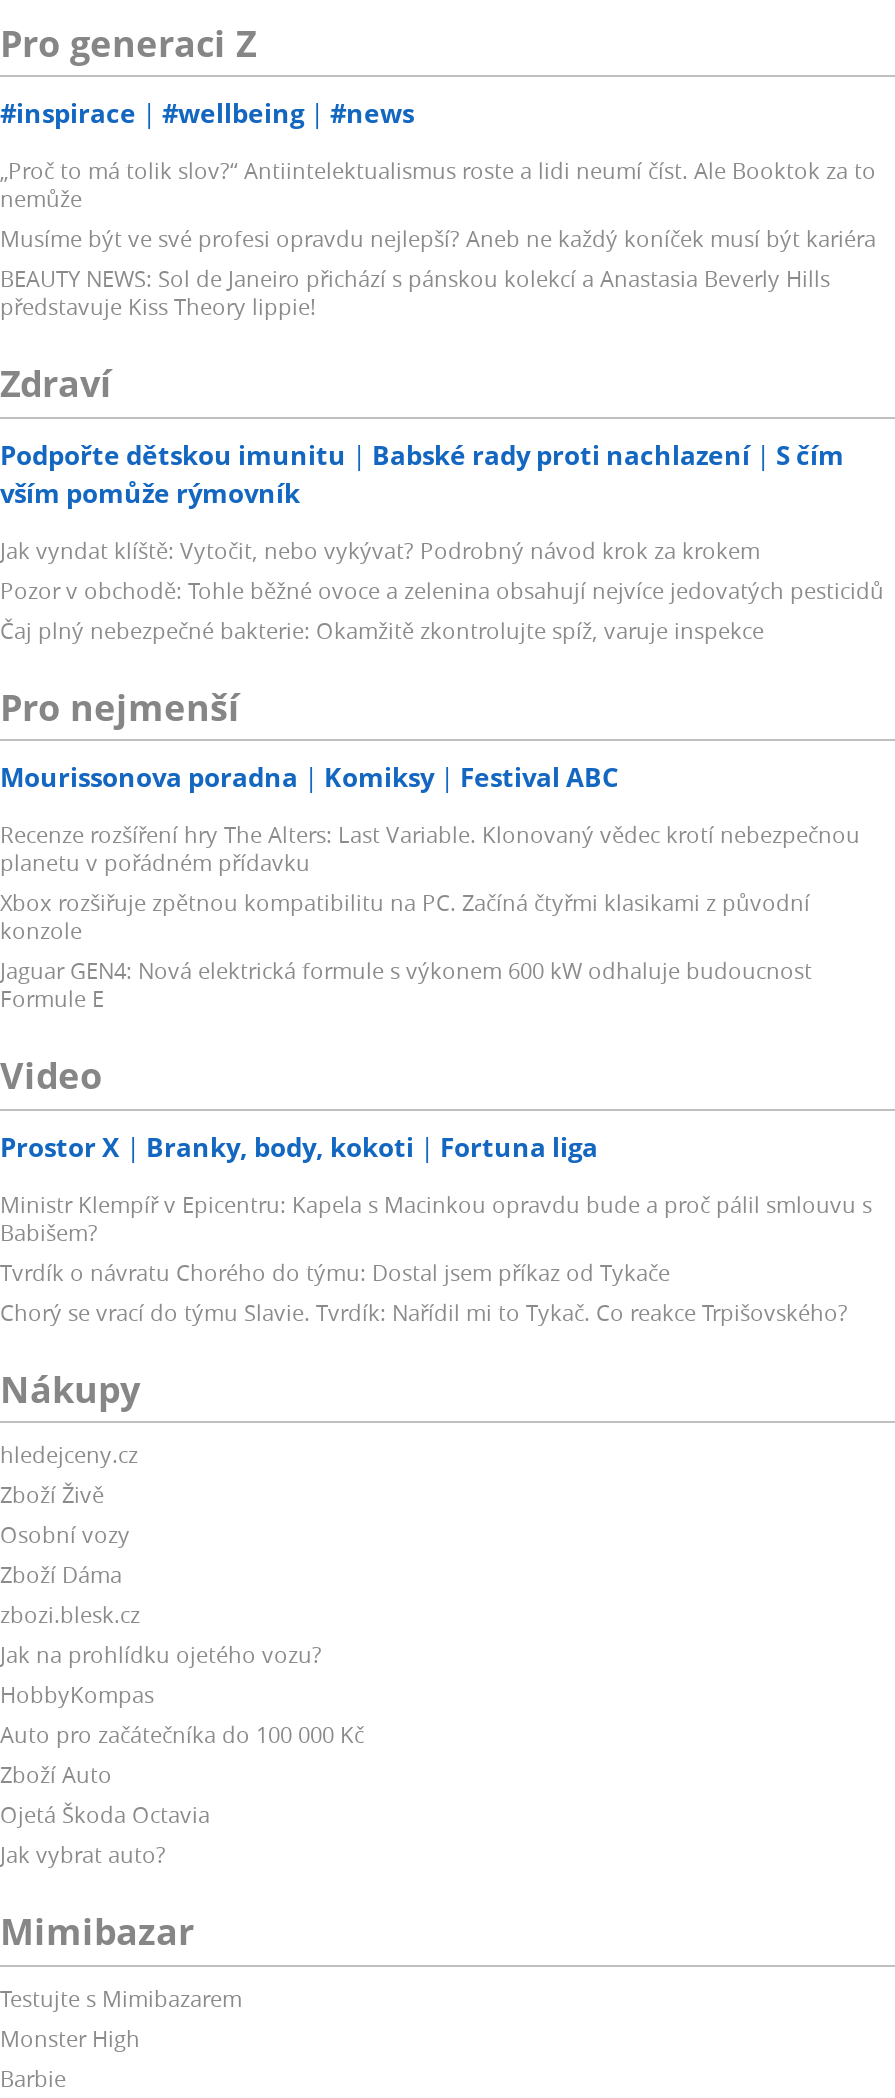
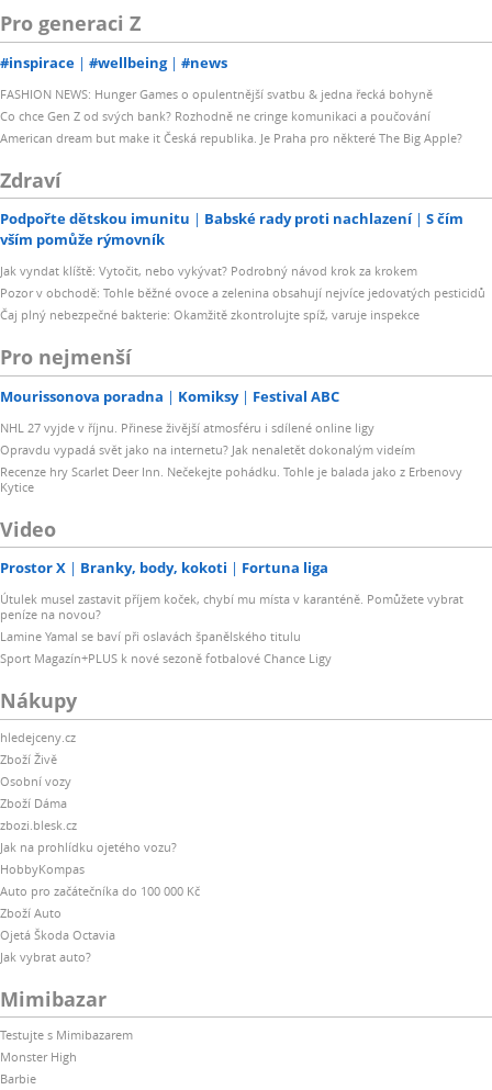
- „Proč to má tolik slov?“ Antiintelektualismus roste a lidi neumí číst. Ale Booktok za to
- nemůže
- Musíme být ve své profesi opravdu nejlepší? Aneb ne každý koníček musí být kariéra
- BEAUTY NEWS: Sol de Janeiro přichází s pánskou kolekcí a Anastasia Beverly Hills
- představuje Kiss Theory lippie!
+ FASHION NEWS: Hunger Games o opulentnější svatbu & jedna řecká bohyně
+ Co chce Gen Z od svých bank? Rozhodně ne cringe komunikaci a poučování
+ American dream but make it Česká republika. Je Praha pro některé The Big Apple?

- Recenze rozšíření hry The Alters: Last Variable. Klonovaný vědec krotí nebezpečnou
- planetu v pořádném přídavku
- Xbox rozšiřuje zpětnou kompatibilitu na PC. Začíná čtyřmi klasikami z původní
- konzole
- Jaguar GEN4: Nová elektrická formule s výkonem 600 kW odhaluje budoucnost
- Formule E
+ NHL 27 vyjde v říjnu. Přinese živější atmosféru i sdílené online ligy
+ Opravdu vypadá svět jako na internetu? Jak nenaletět dokonalým videím
+ Recenze hry Scarlet Deer Inn. Nečekejte pohádku. Tohle je balada jako z Erbenovy
+ Kytice

- Ministr Klempíř v Epicentru: Kapela s Macinkou opravdu bude a proč pálil smlouvu s
- Babišem?
- Tvrdík o návratu Chorého do týmu: Dostal jsem příkaz od Tykače
- Chorý se vrací do týmu Slavie. Tvrdík: Nařídil mi to Tykač. Co reakce Trpišovského?
+ Útulek musel zastavit příjem koček, chybí mu místa v karanténě. Pomůžete vybrat
+ peníze na novou?
+ Lamine Yamal se baví při oslavách španělského titulu
+ Sport Magazín+PLUS k nové sezoně fotbalové Chance Ligy
